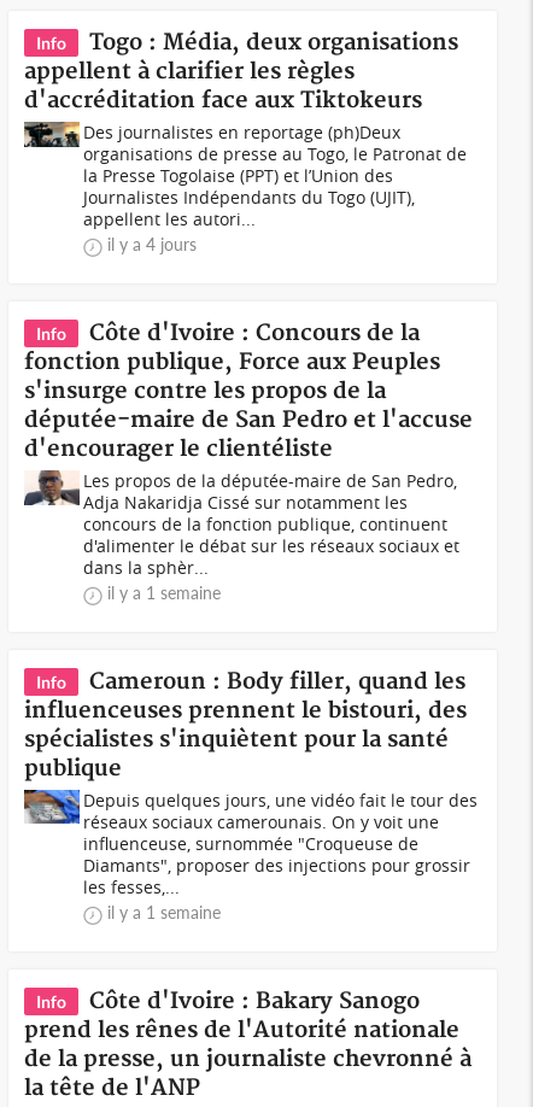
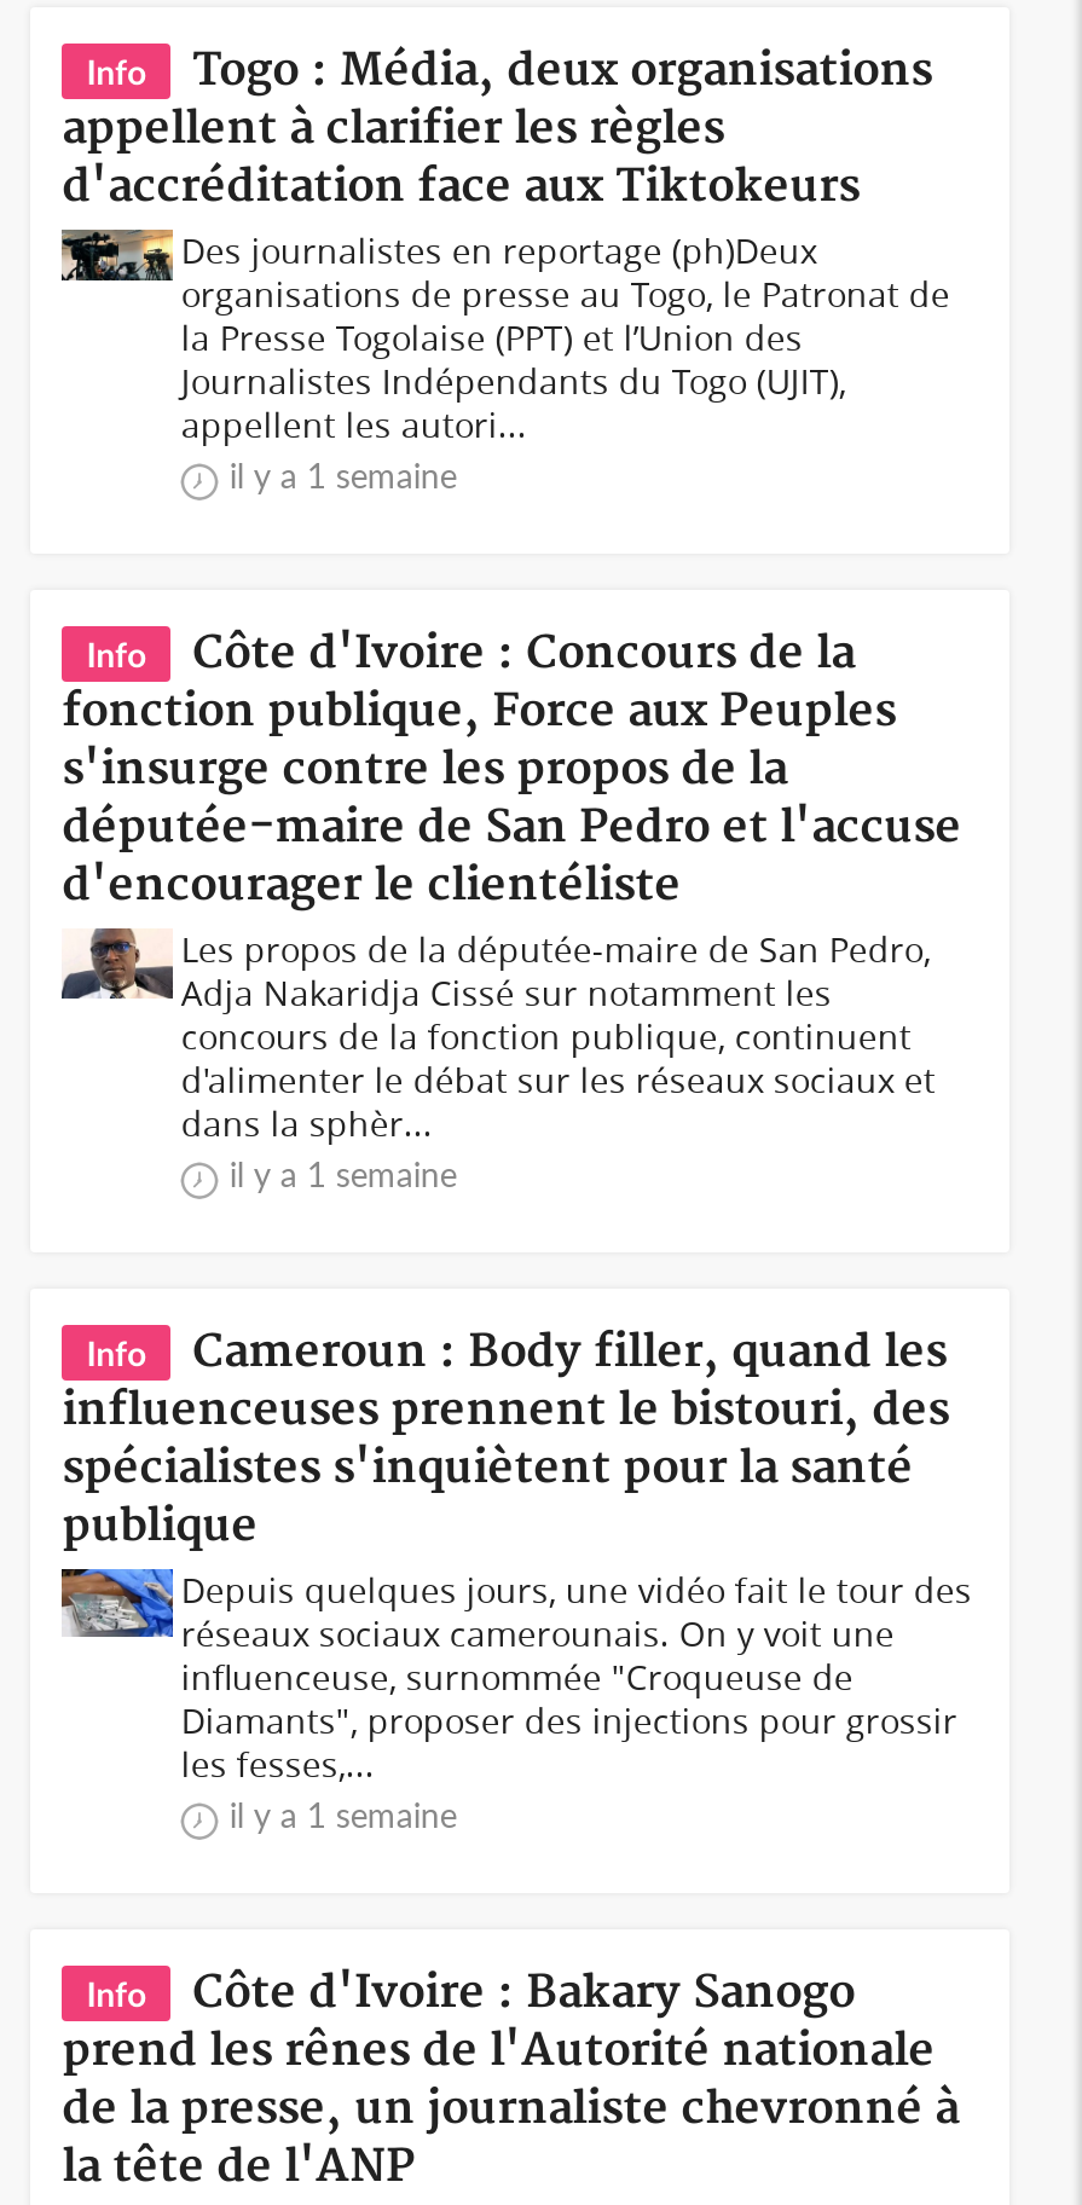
- il y a 4 jours
+ il y a 1 semaine
